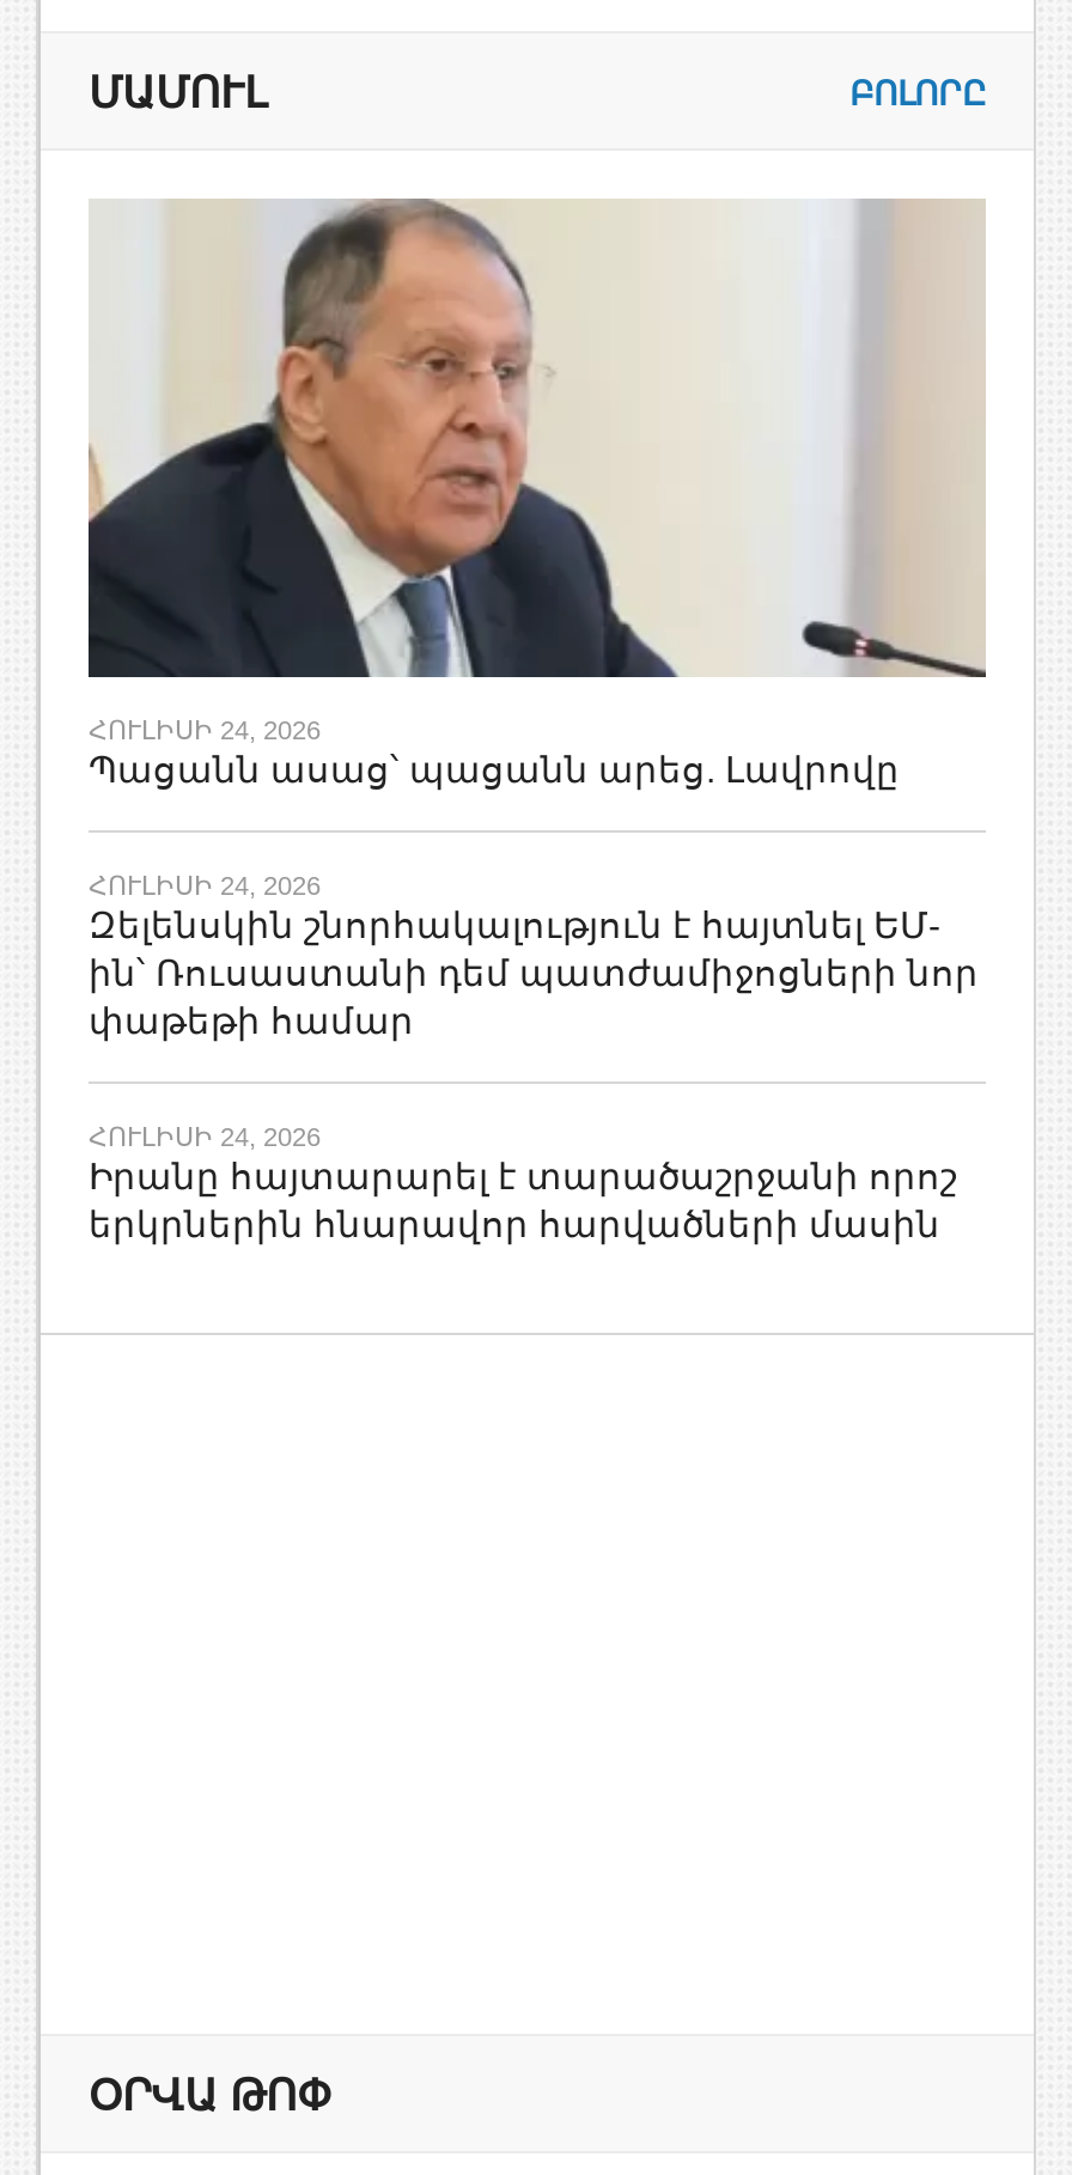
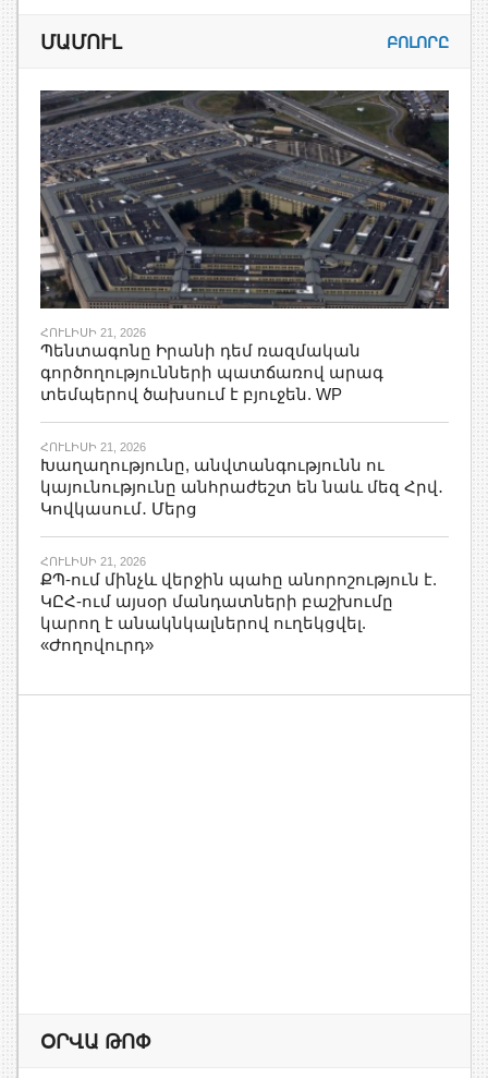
- [image]
- ՀՈՒԼԻՍԻ 24, 2026
- Պացանն ասաց՝ պացանն արեց. Լավրովը
+ [image]
+ ՀՈՒԼԻՍԻ 21, 2026
+ Պենտագոնը Իրանի դեմ ռազմական
+ գործողությունների պատճառով արագ
+ տեմպերով ծախսում է բյուջեն. WP

- ՀՈՒԼԻՍԻ 24, 2026
- Զելենսկին շնորհակալություն է հայտնել ԵՄ-
- ին՝ Ռուսաստանի դեմ պատժամիջոցների նոր
- փաթեթի համար
+ ՀՈՒԼԻՍԻ 21, 2026
+ Խաղաղությունը, անվտանգությունն ու
+ կայունությունը անհրաժեշտ են նաև մեզ Հրվ․
+ Կովկասում․ Մերց

- ՀՈՒԼԻՍԻ 24, 2026
- Իրանը հայտարարել է տարածաշրջանի որոշ
- երկրներին հնարավոր հարվածների մասին
+ ՀՈՒԼԻՍԻ 21, 2026
+ ՔՊ-ում մինչև վերջին պահը անորոշություն է.
+ ԿԸՀ-ում այսօր մանդատների բաշխումը
+ կարող է անակնկալներով ուղեկցվել.
+ «Ժողովուրդ»
